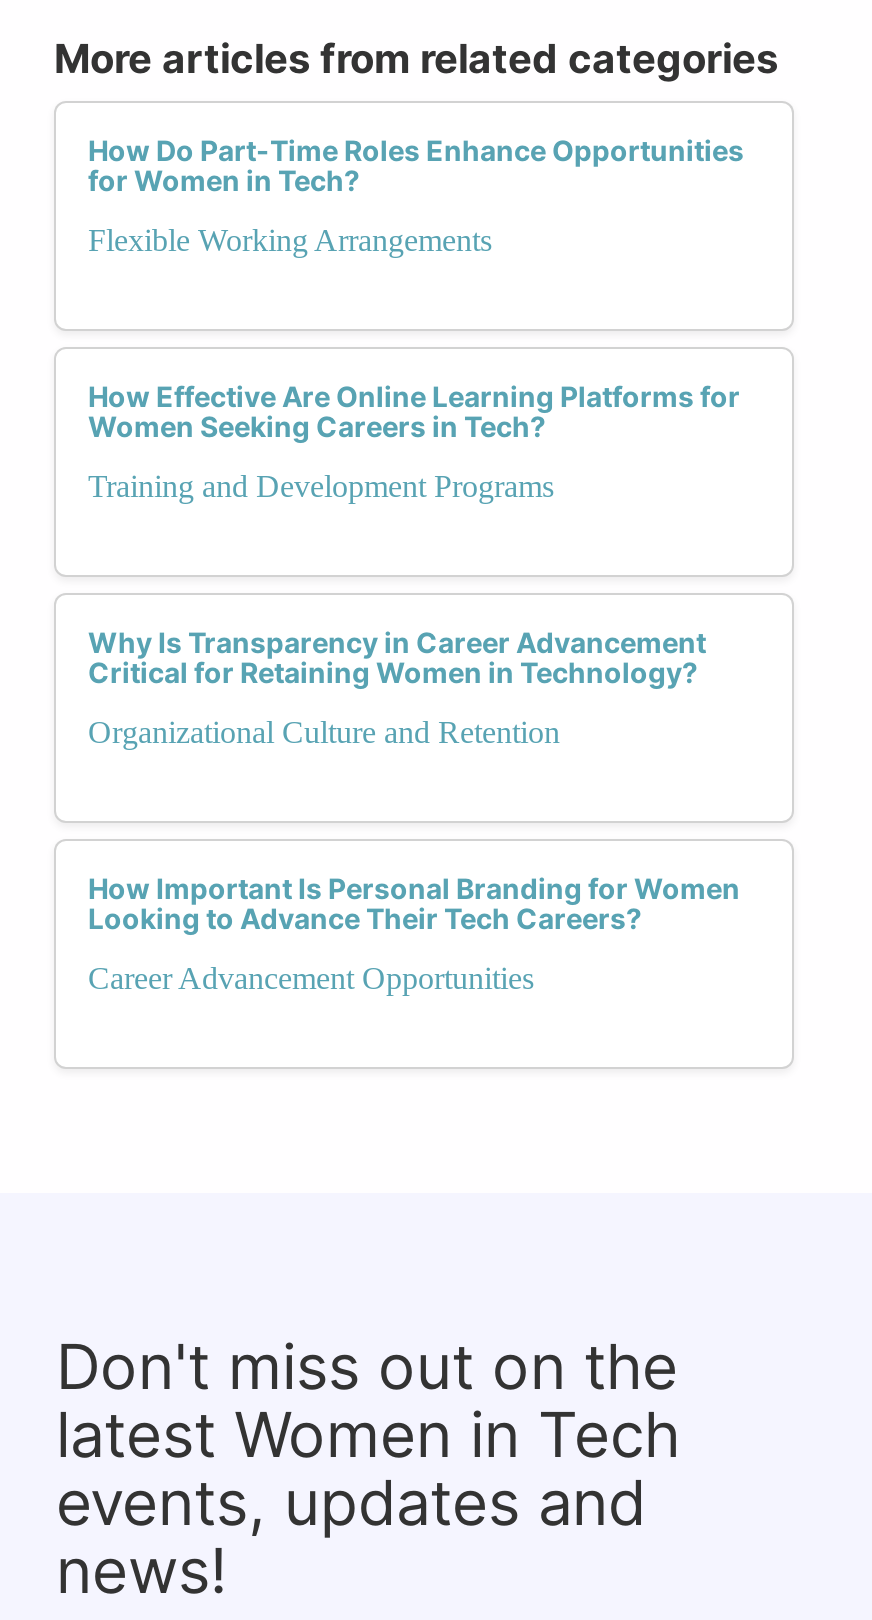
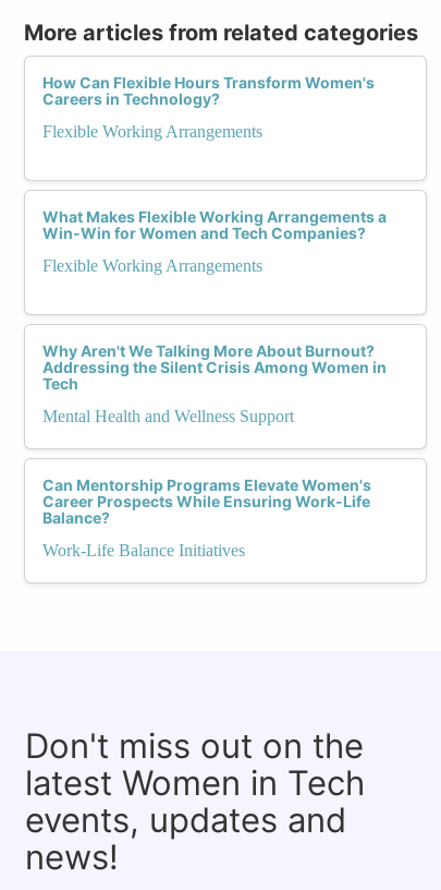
- How Do Part-Time Roles Enhance Opportunities
- for Women in Tech?
+ How Can Flexible Hours Transform Women's
+ Careers in Technology?

- How Effective Are Online Learning Platforms for
- Women Seeking Careers in Tech?
+ What Makes Flexible Working Arrangements a
+ Win-Win for Women and Tech Companies?

- Training and Development Programs
+ Flexible Working Arrangements

- Why Is Transparency in Career Advancement
- Critical for Retaining Women in Technology?
+ Why Aren't We Talking More About Burnout?
+ Addressing the Silent Crisis Among Women in
+ Tech

- Organizational Culture and Retention
+ Mental Health and Wellness Support

- How Important Is Personal Branding for Women
- Looking to Advance Their Tech Careers?
+ Can Mentorship Programs Elevate Women's
+ Career Prospects While Ensuring Work-Life
+ Balance?

- Career Advancement Opportunities
+ Work-Life Balance Initiatives
